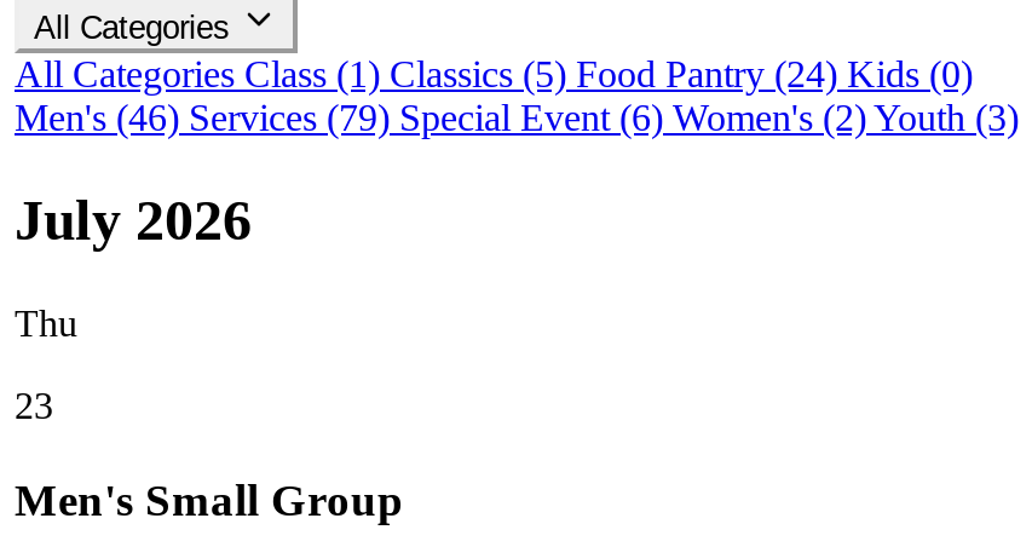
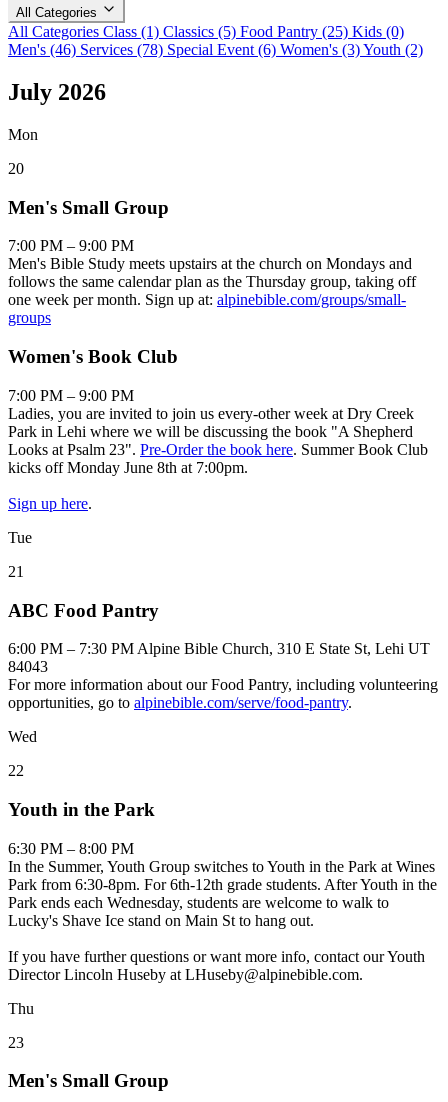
- All Categories Class (1) Classics (5) Food Pantry (24) Kids (0)
+ All Categories Class (1) Classics (5) Food Pantry (25) Kids (0)

- Men's (46) Services (79) Special Event (6) Women's (2) Youth (3)
+ Men's (46) Services (78) Special Event (6) Women's (3) Youth (2)

+ Mon
+ 20
+ Men's Small Group
+ 7:00 PM – 9:00 PM
+ Men's Bible Study meets upstairs at the church on Mondays and
+ follows the same calendar plan as the Thursday group, taking off
+ one week per month. Sign up at: alpinebible.com/groups/small-
+ groups
+ Women's Book Club
+ 7:00 PM – 9:00 PM
+ Ladies, you are invited to join us every-other week at Dry Creek
+ Park in Lehi where we will be discussing the book "A Shepherd
+ Looks at Psalm 23". Pre-Order the book here. Summer Book Club
+ kicks off Monday June 8th at 7:00pm.
+ Sign up here.
+ Tue
+ 21
+ ABC Food Pantry
+ 6:00 PM – 7:30 PM Alpine Bible Church, 310 E State St, Lehi UT
+ 84043
+ For more information about our Food Pantry, including volunteering
+ opportunities, go to alpinebible.com/serve/food-pantry.
+ Wed
+ 22
+ Youth in the Park
+ 6:30 PM – 8:00 PM
+ In the Summer, Youth Group switches to Youth in the Park at Wines
+ Park from 6:30-8pm. For 6th-12th grade students. After Youth in the
+ Park ends each Wednesday, students are welcome to walk to
+ Lucky's Shave Ice stand on Main St to hang out.
+ If you have further questions or want more info, contact our Youth
+ Director Lincoln Huseby at LHuseby@alpinebible.com.
